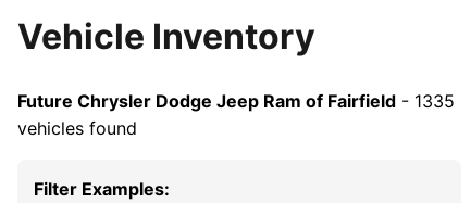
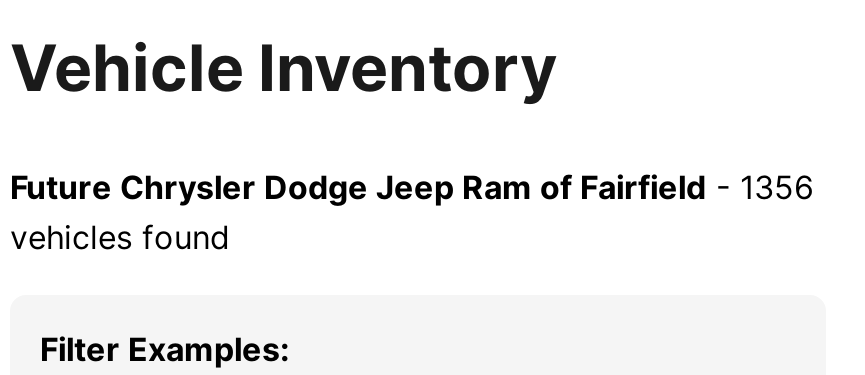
- Future Chrysler Dodge Jeep Ram of Fairfield - 1335
+ Future Chrysler Dodge Jeep Ram of Fairfield - 1356
